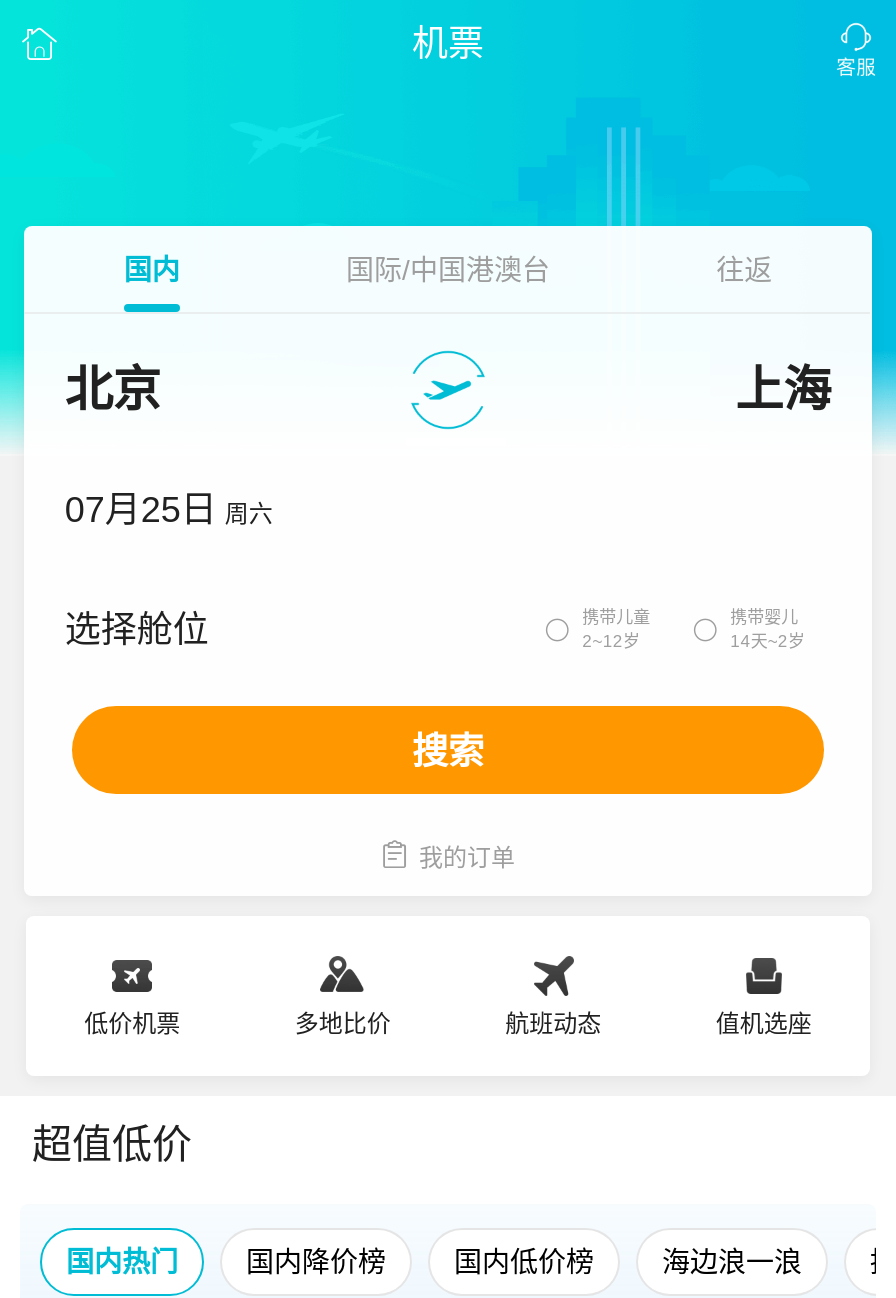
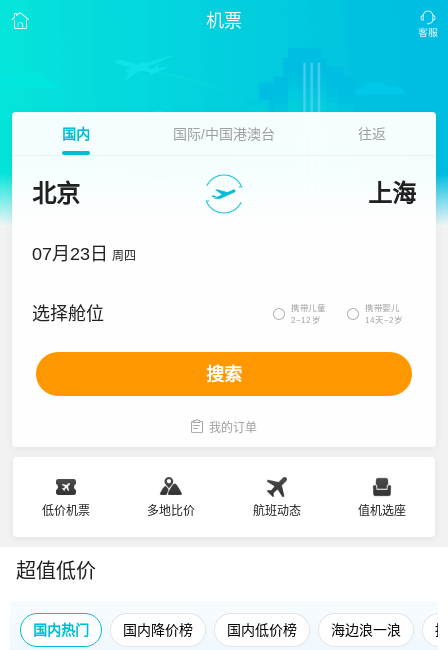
- 07月25日 周六
+ 07月23日 周四
